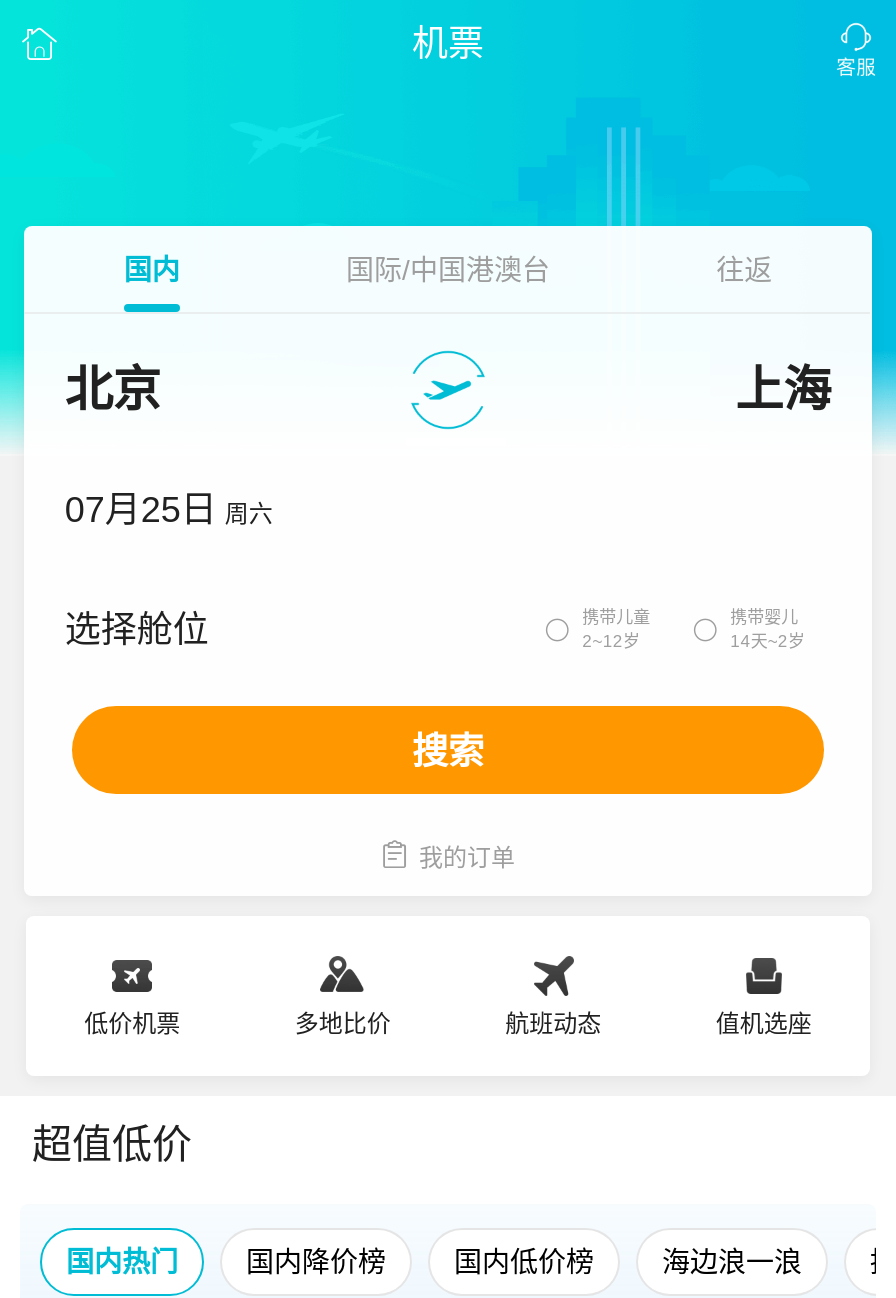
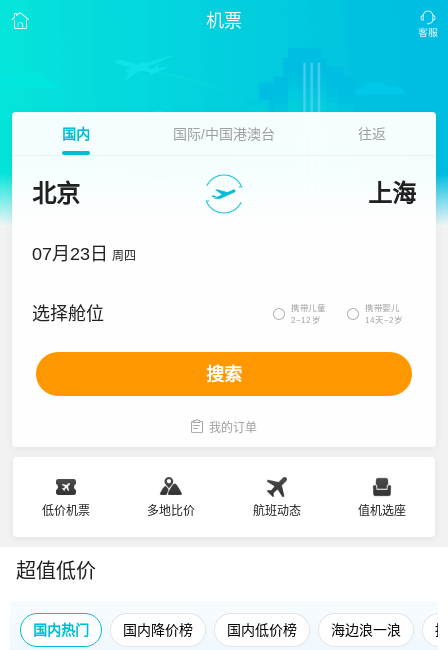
- 07月25日 周六
+ 07月23日 周四
